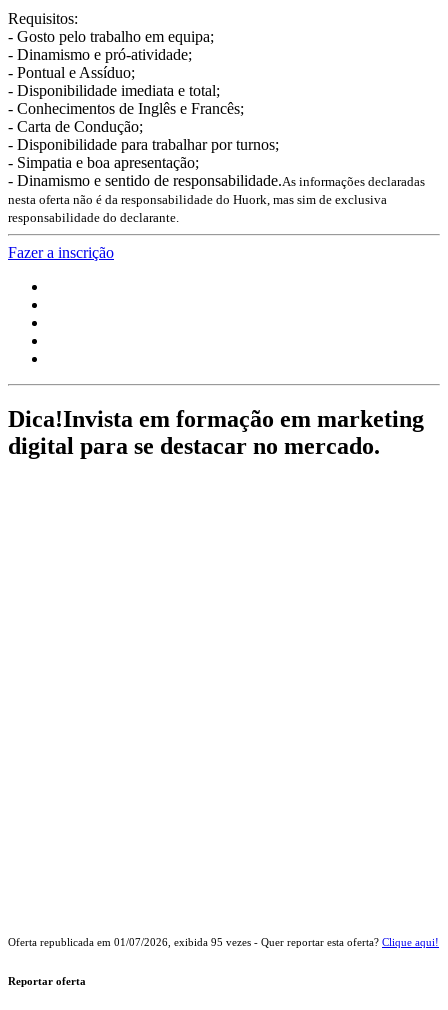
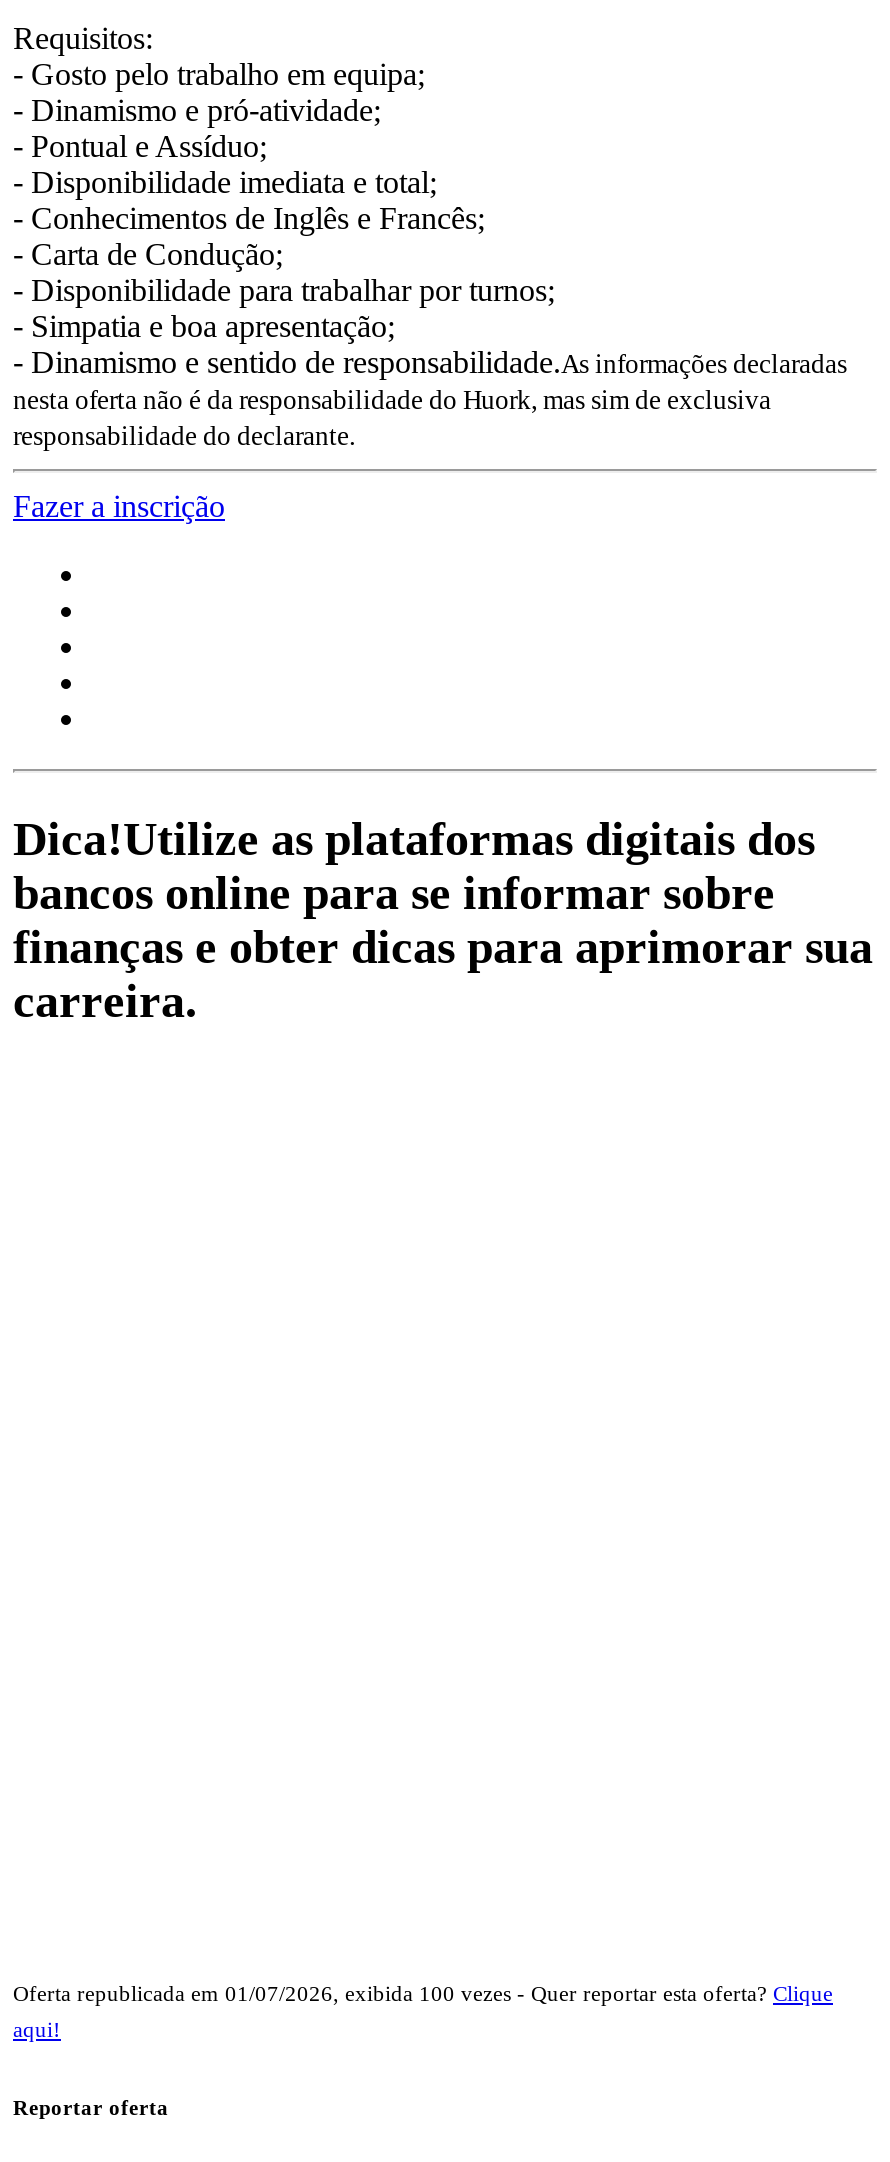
- Dica!Invista em formação em marketing
- digital para se destacar no mercado.
+ Dica!Utilize as plataformas digitais dos
+ bancos online para se informar sobre
+ finanças e obter dicas para aprimorar sua
+ carreira.

- Oferta republicada em 01/07/2026, exibida 95 vezes - Quer reportar esta oferta? Clique aqui!
+ Oferta republicada em 01/07/2026, exibida 100 vezes - Quer reportar esta oferta? Clique
+ aqui!
